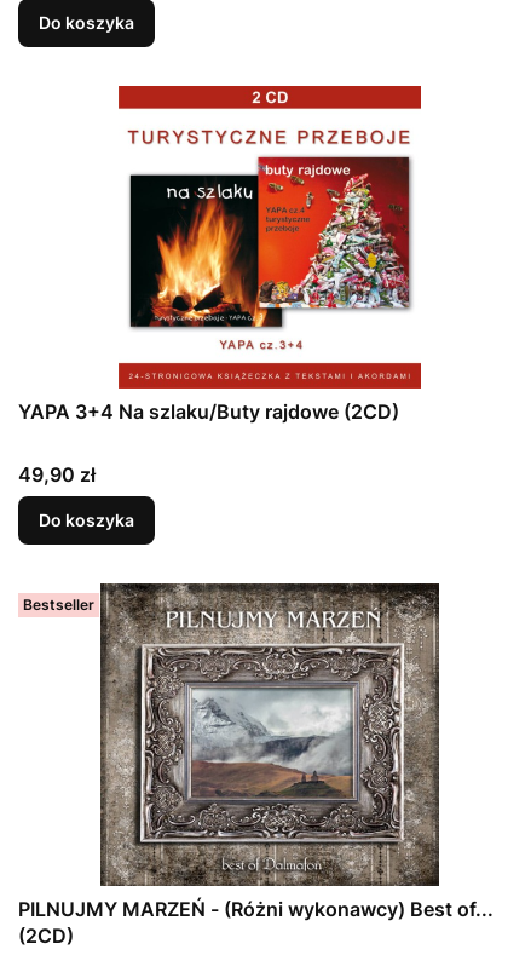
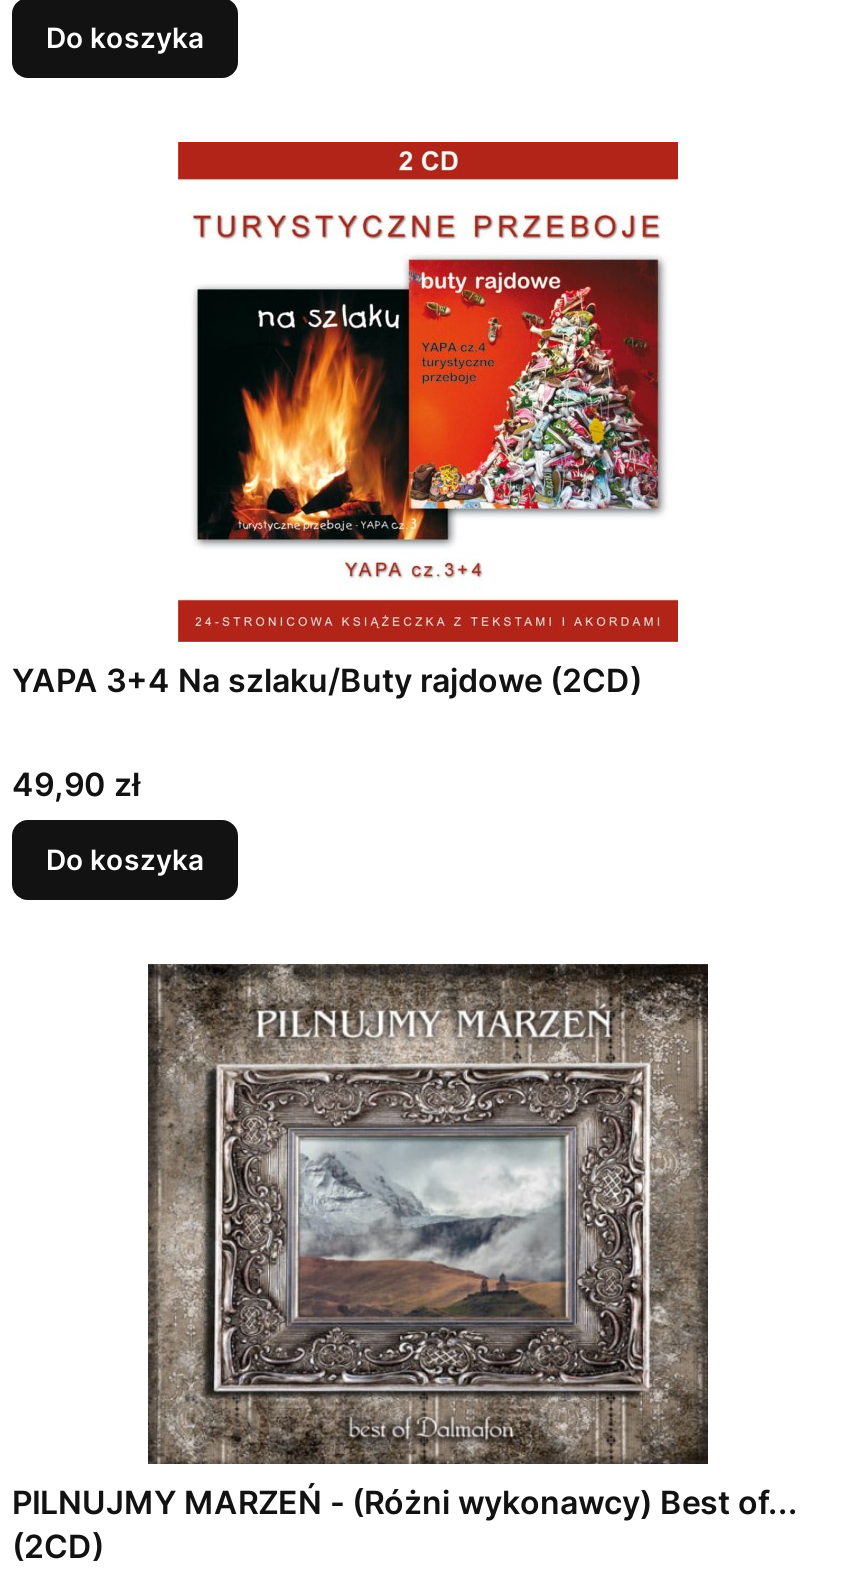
- Bestseller
